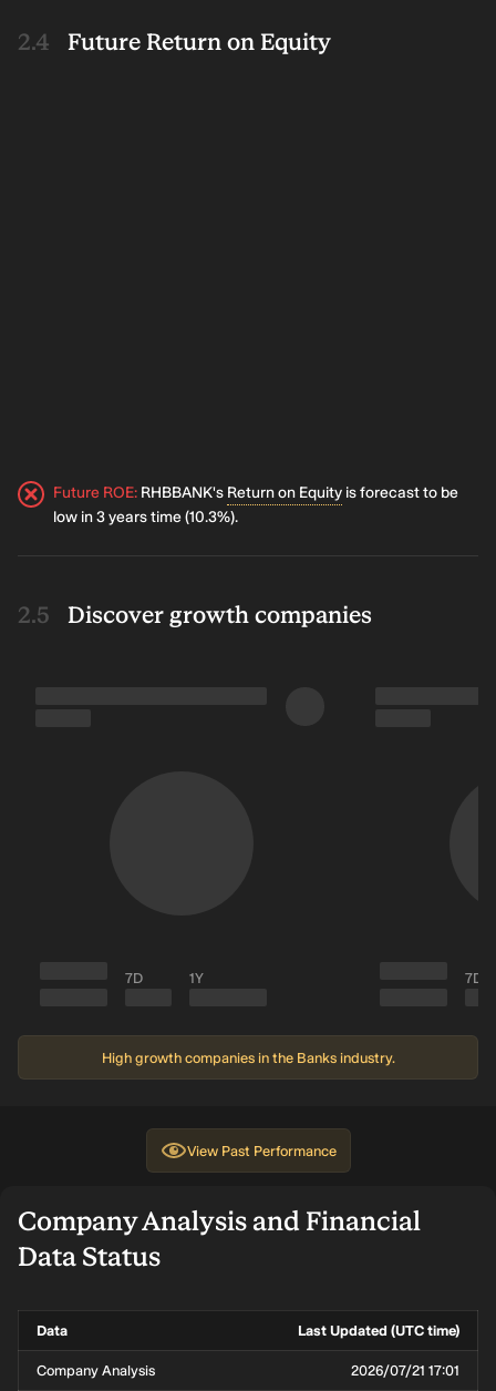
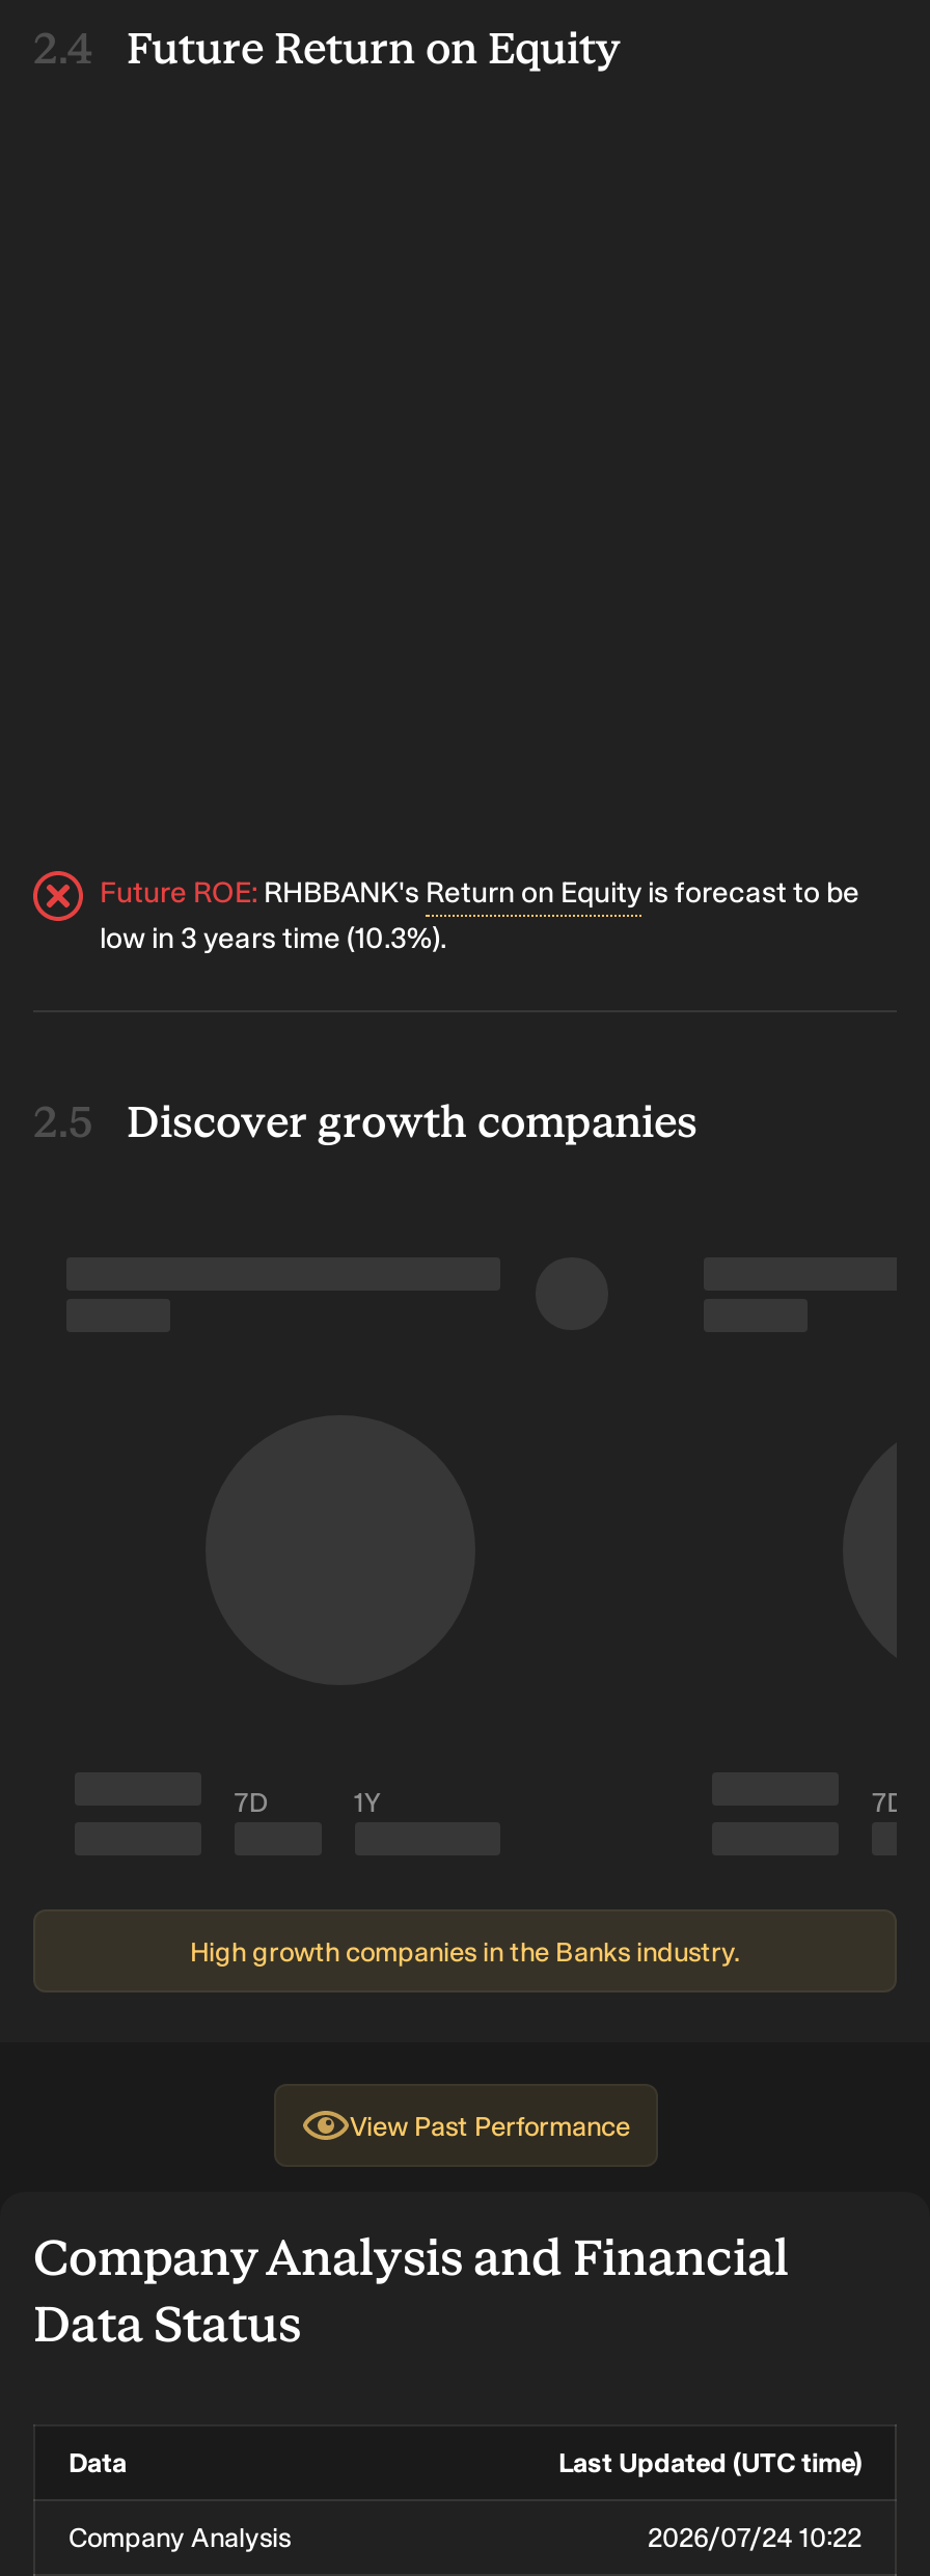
- 2026/07/21 17:01
+ 2026/07/24 10:22
